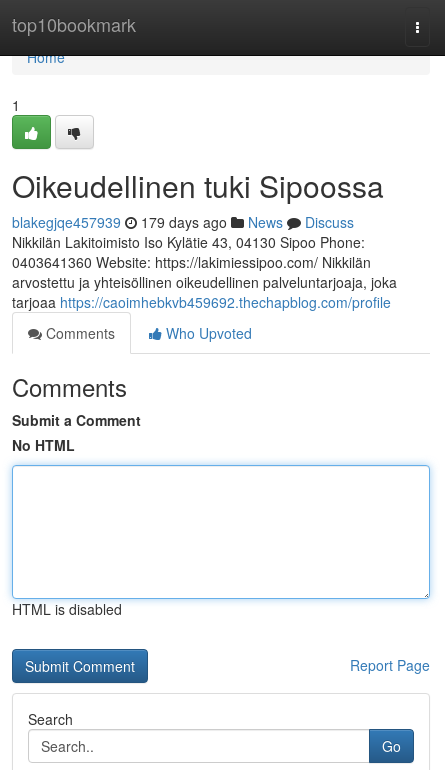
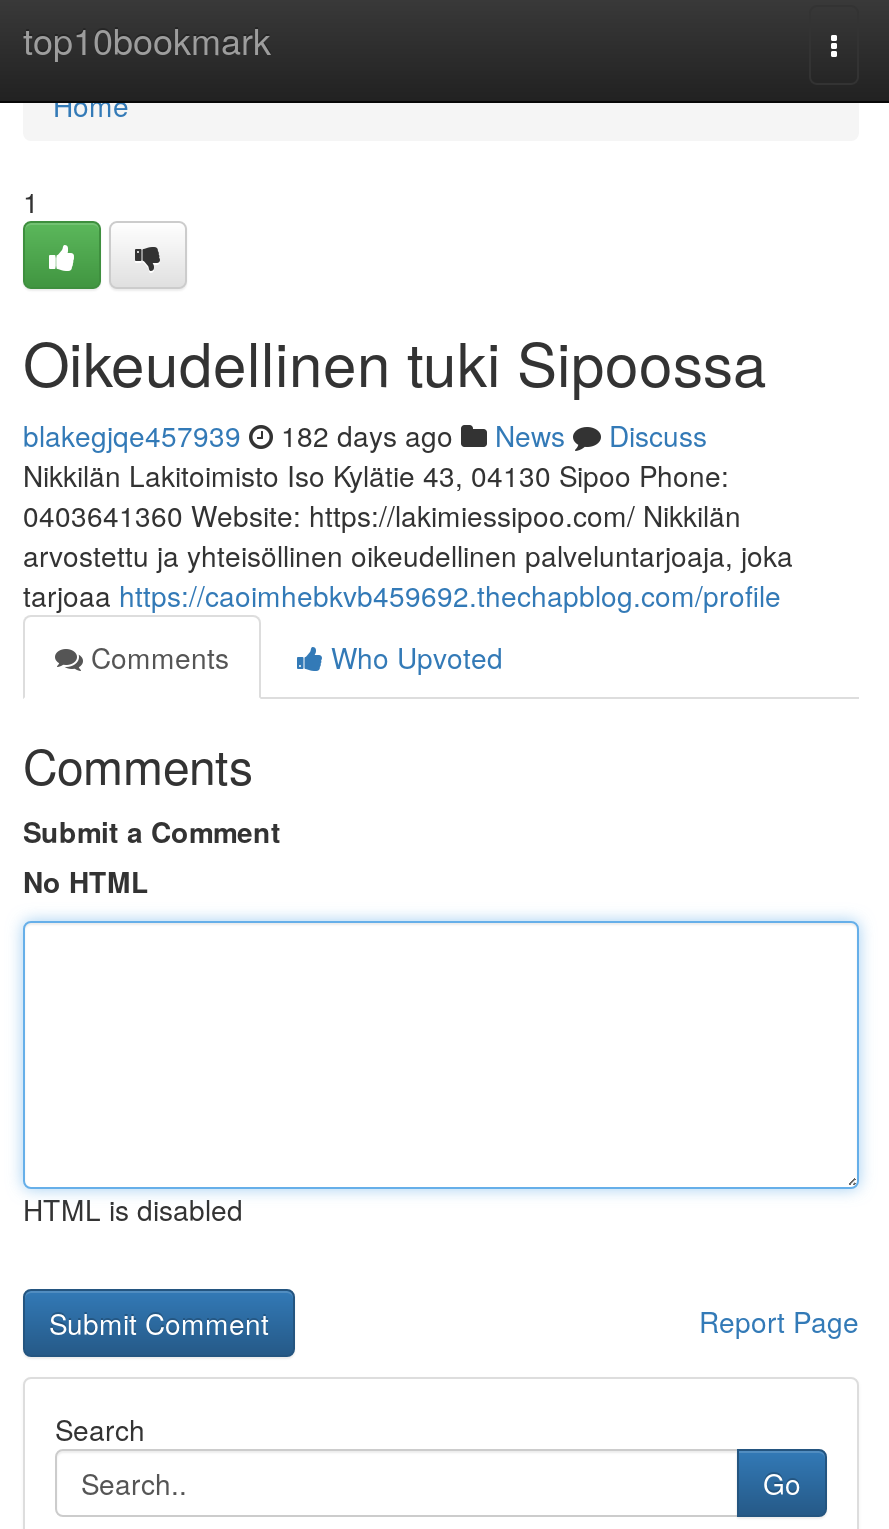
- blakegjqe457939 179 days ago News Discuss
+ blakegjqe457939 182 days ago News Discuss
